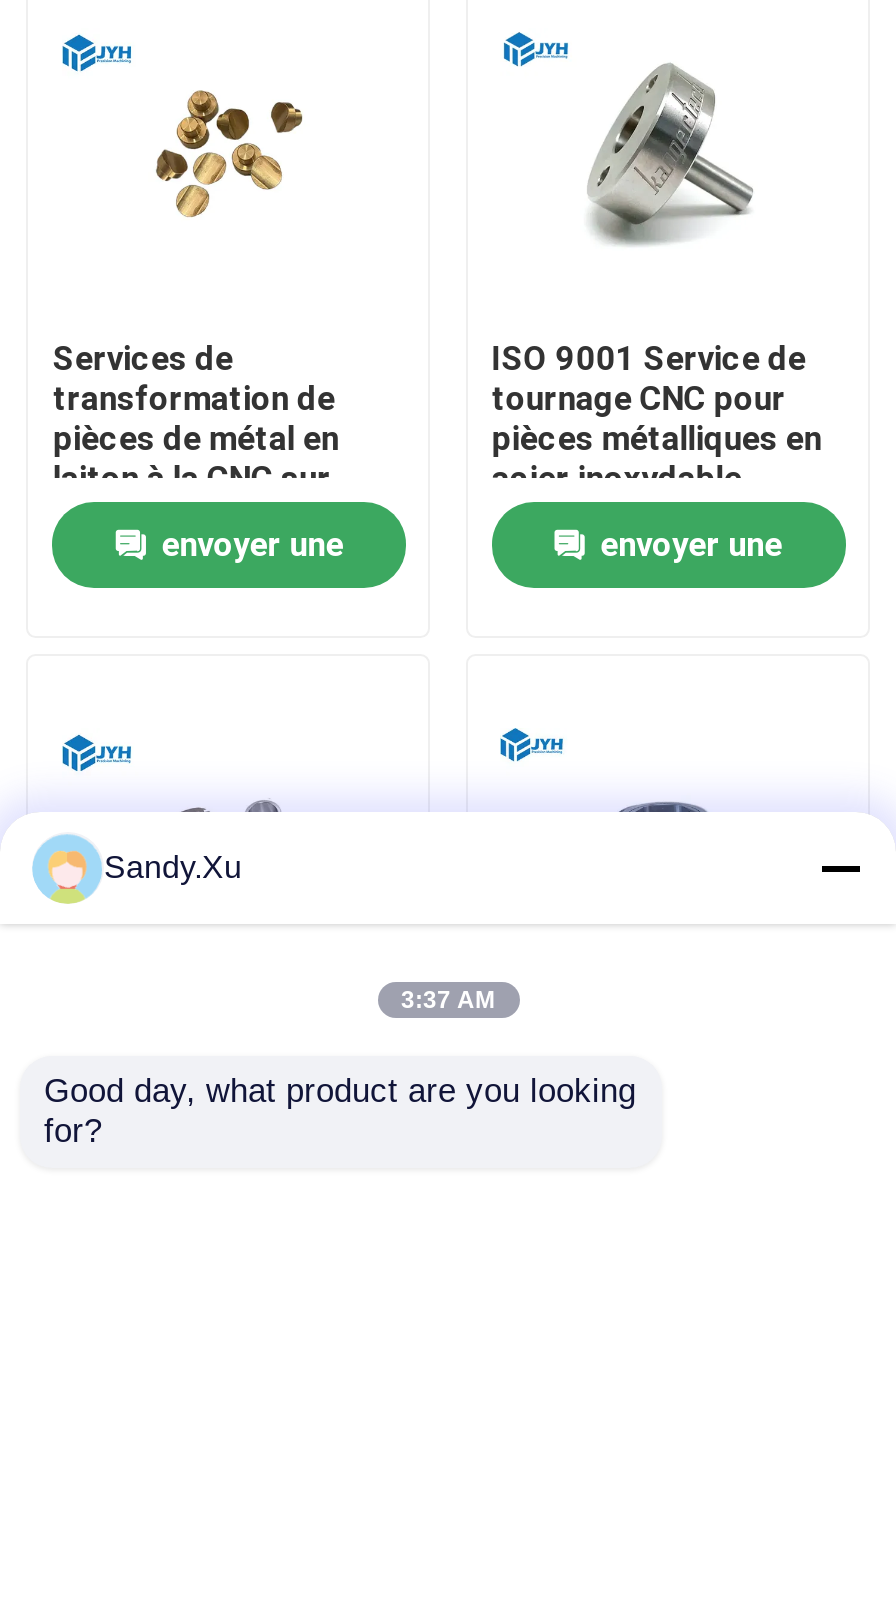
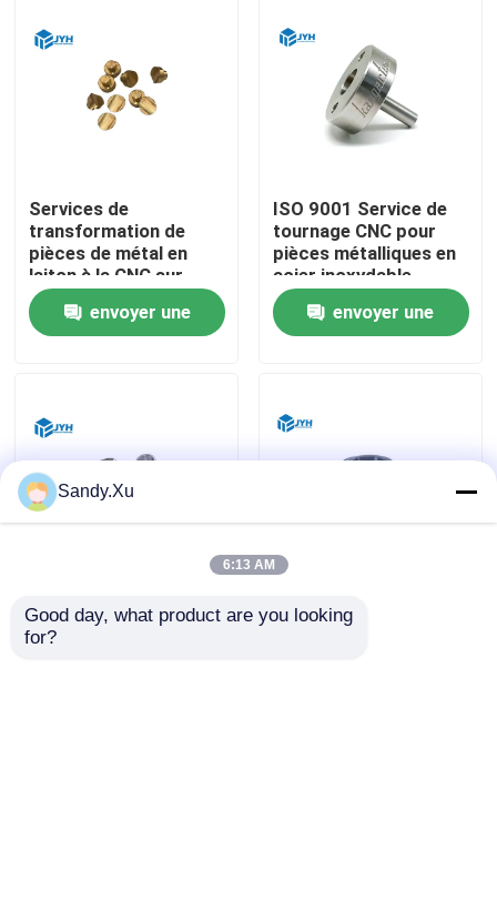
- 3:37 AM
+ 6:13 AM
